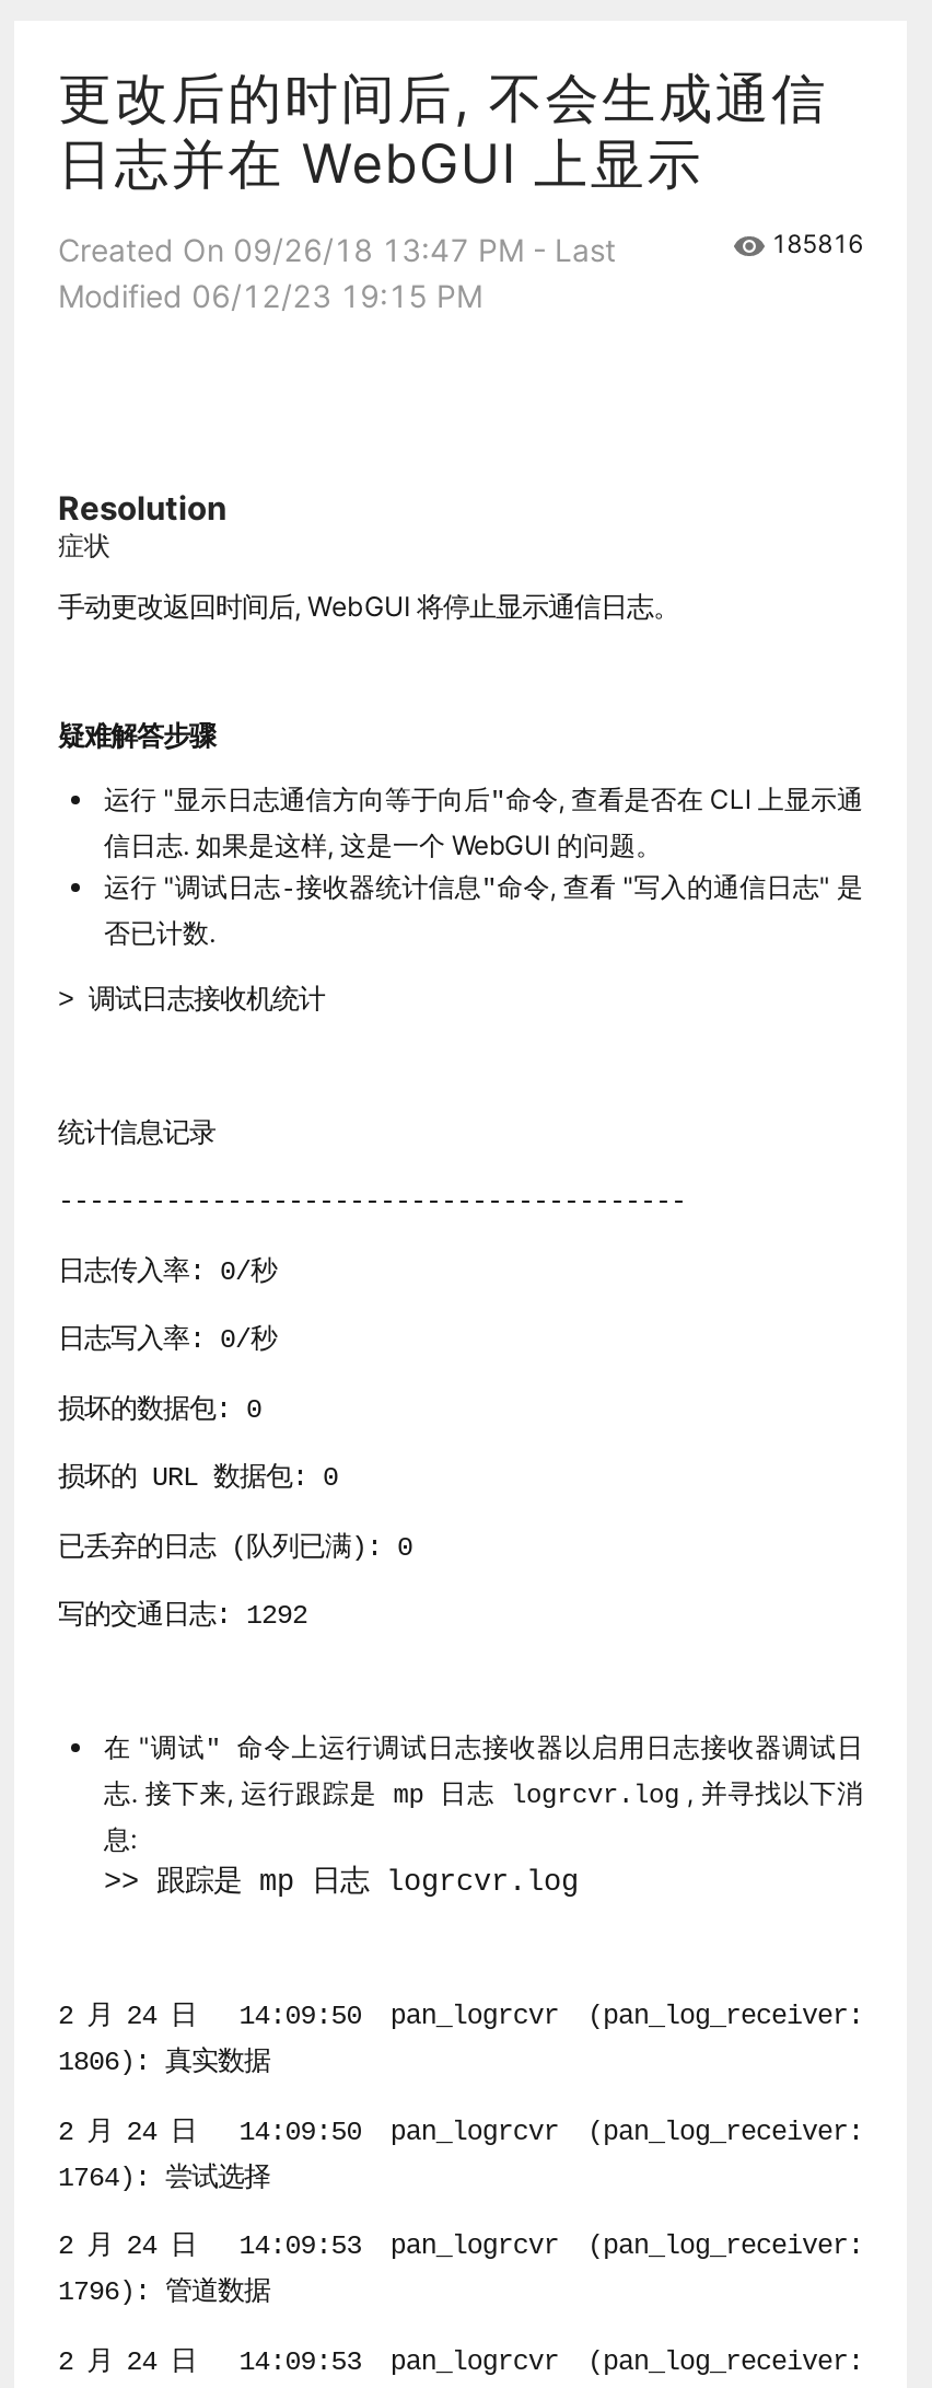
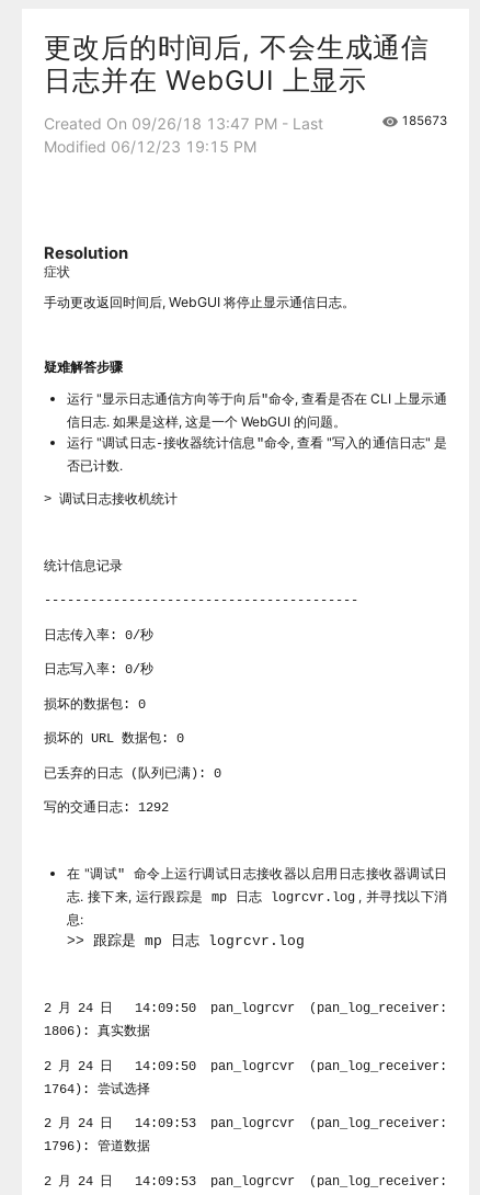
- 185816
+ 185673
